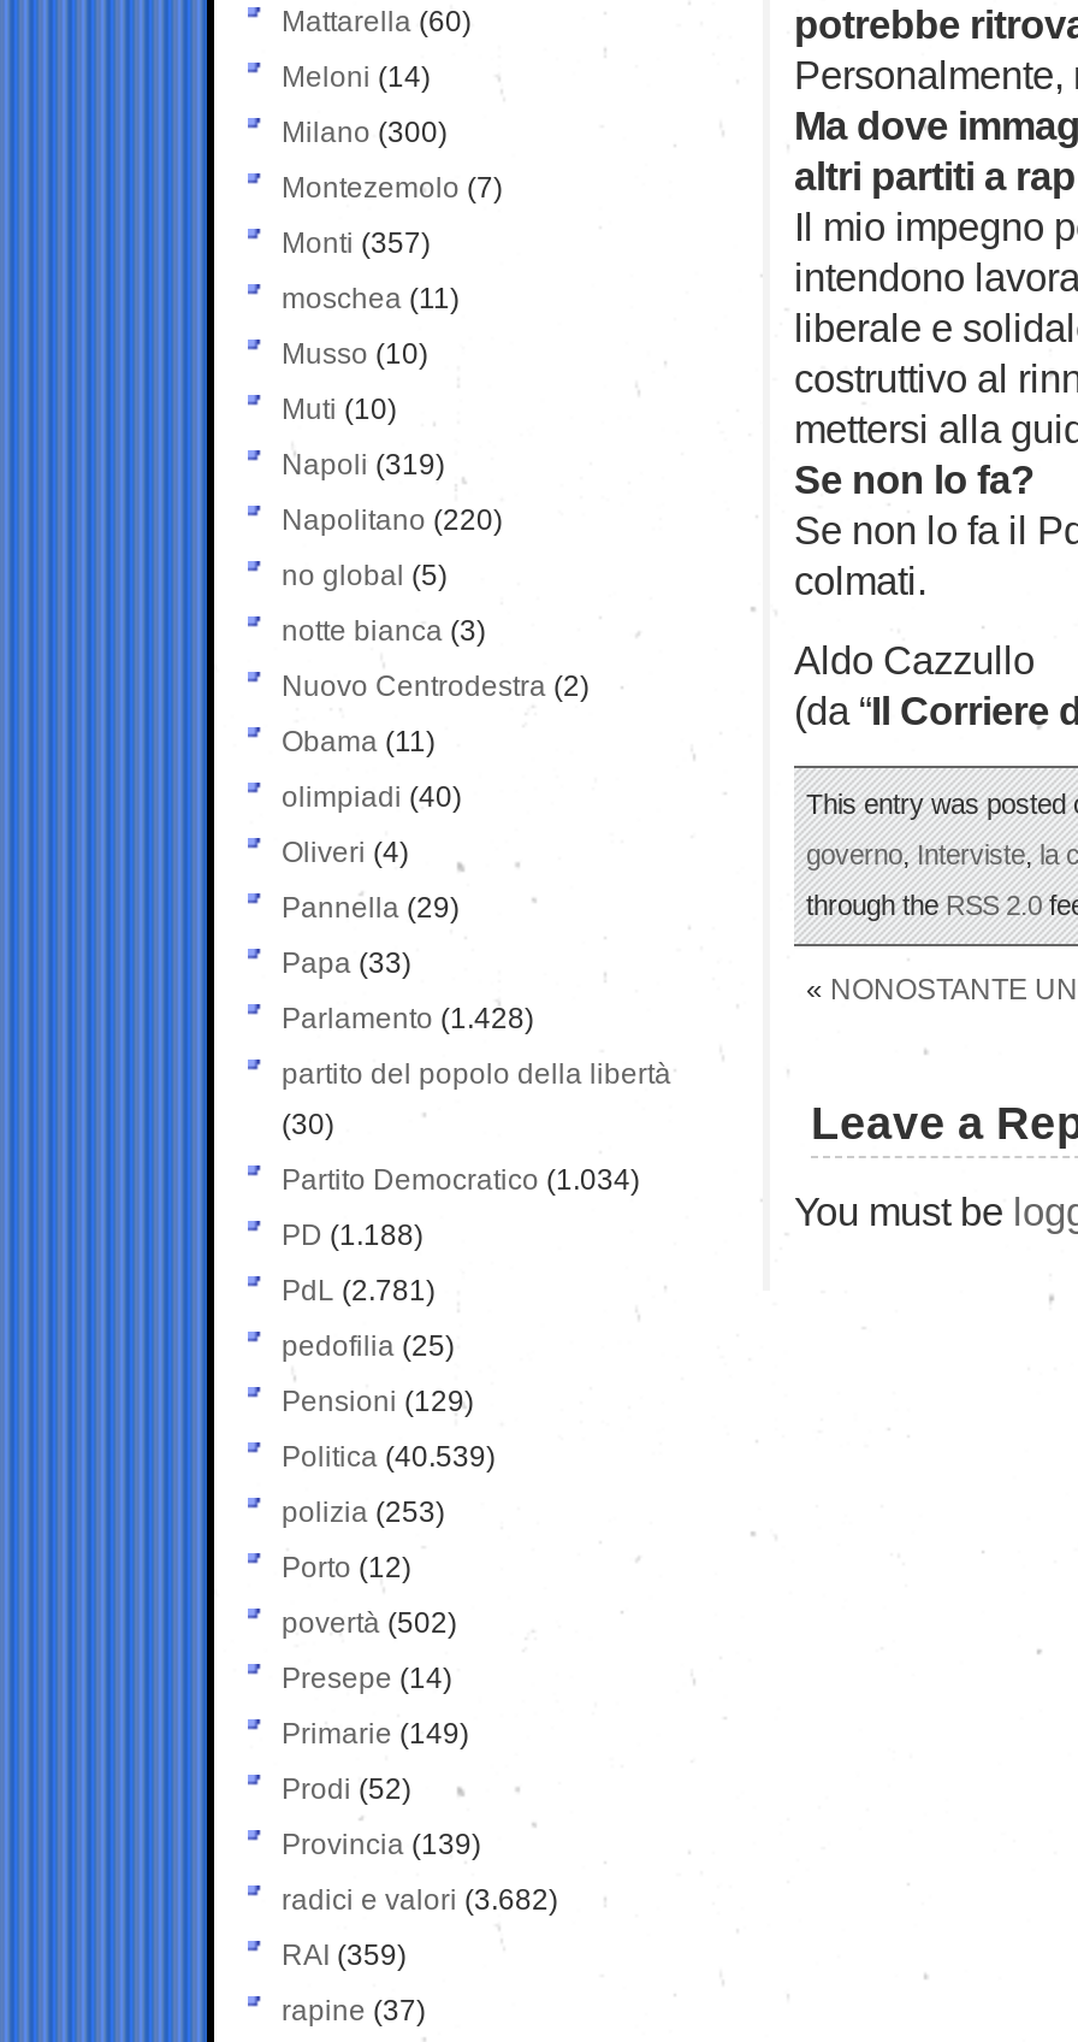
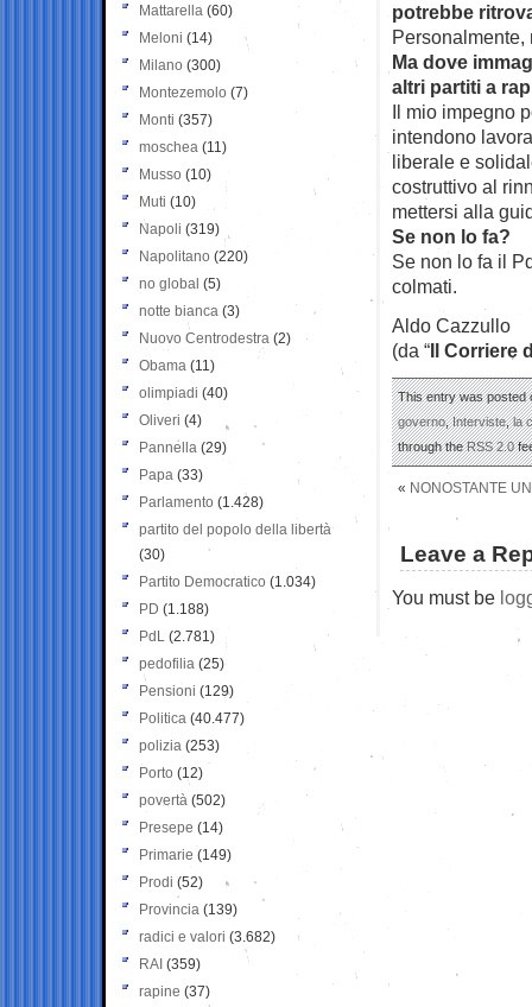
- Politica (40.539)
+ Politica (40.477)
